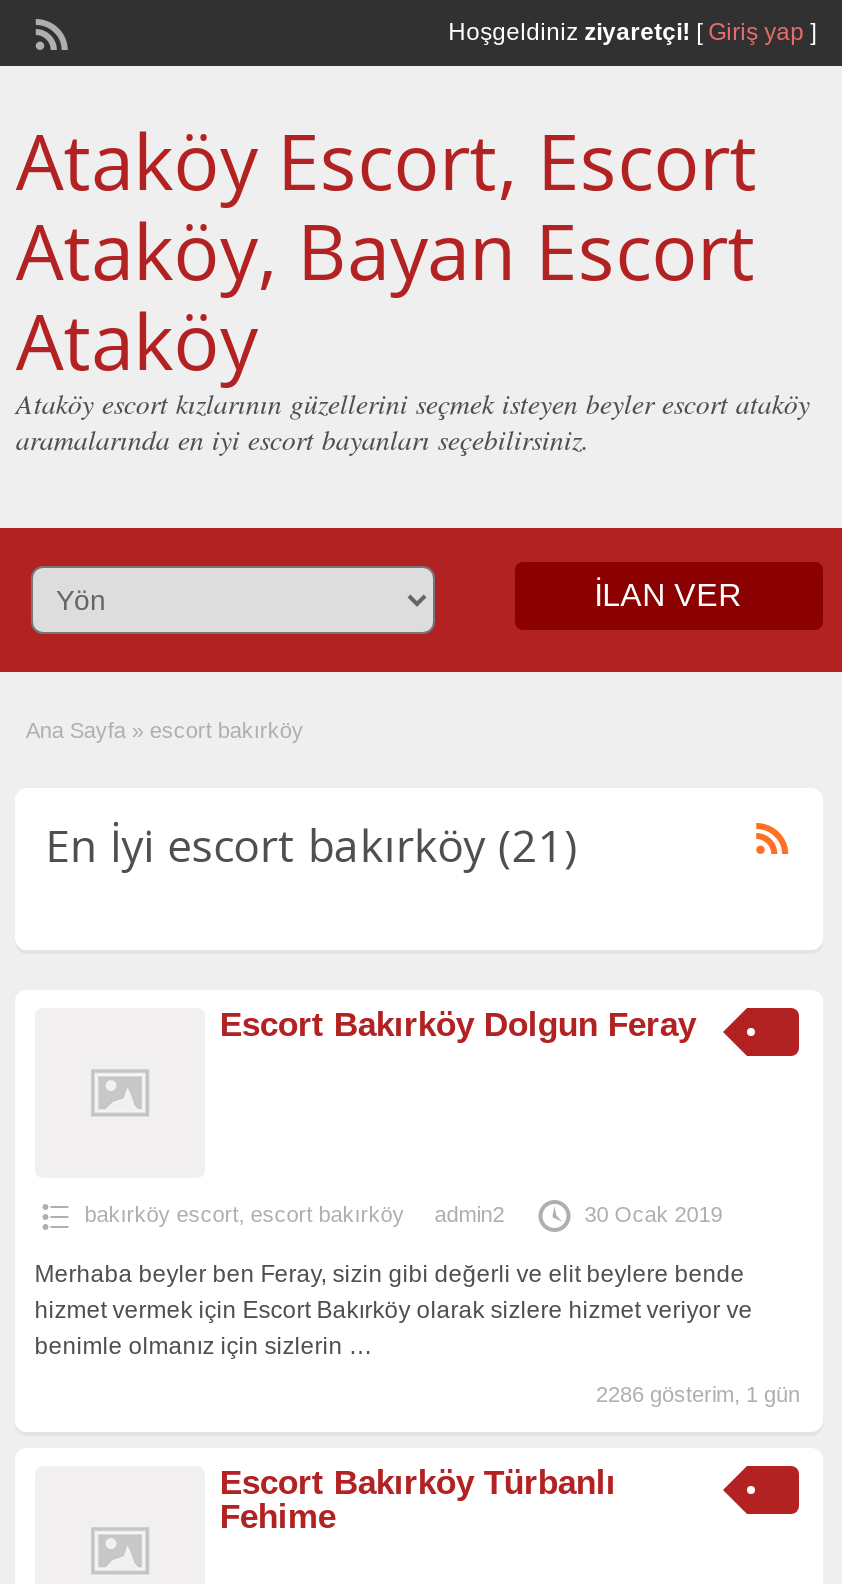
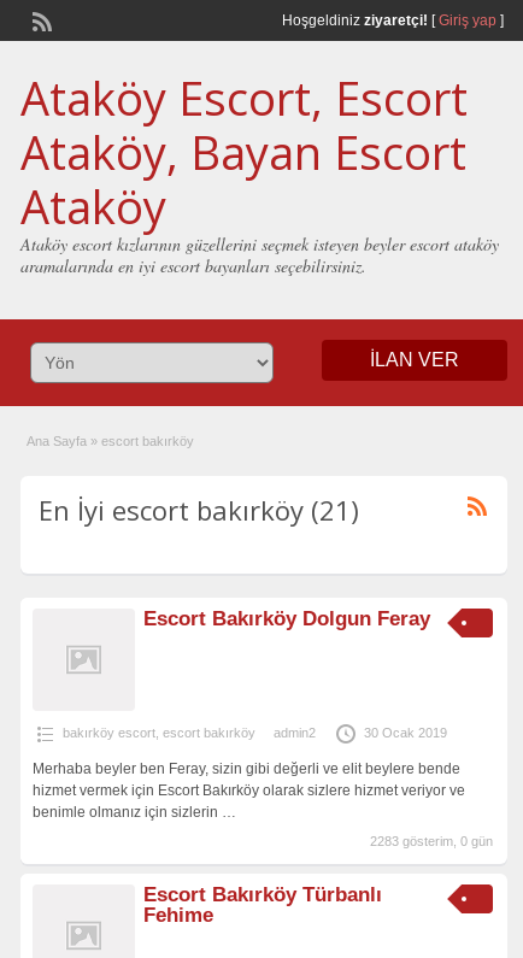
- 2286 gösterim, 1 gün
+ 2283 gösterim, 0 gün
